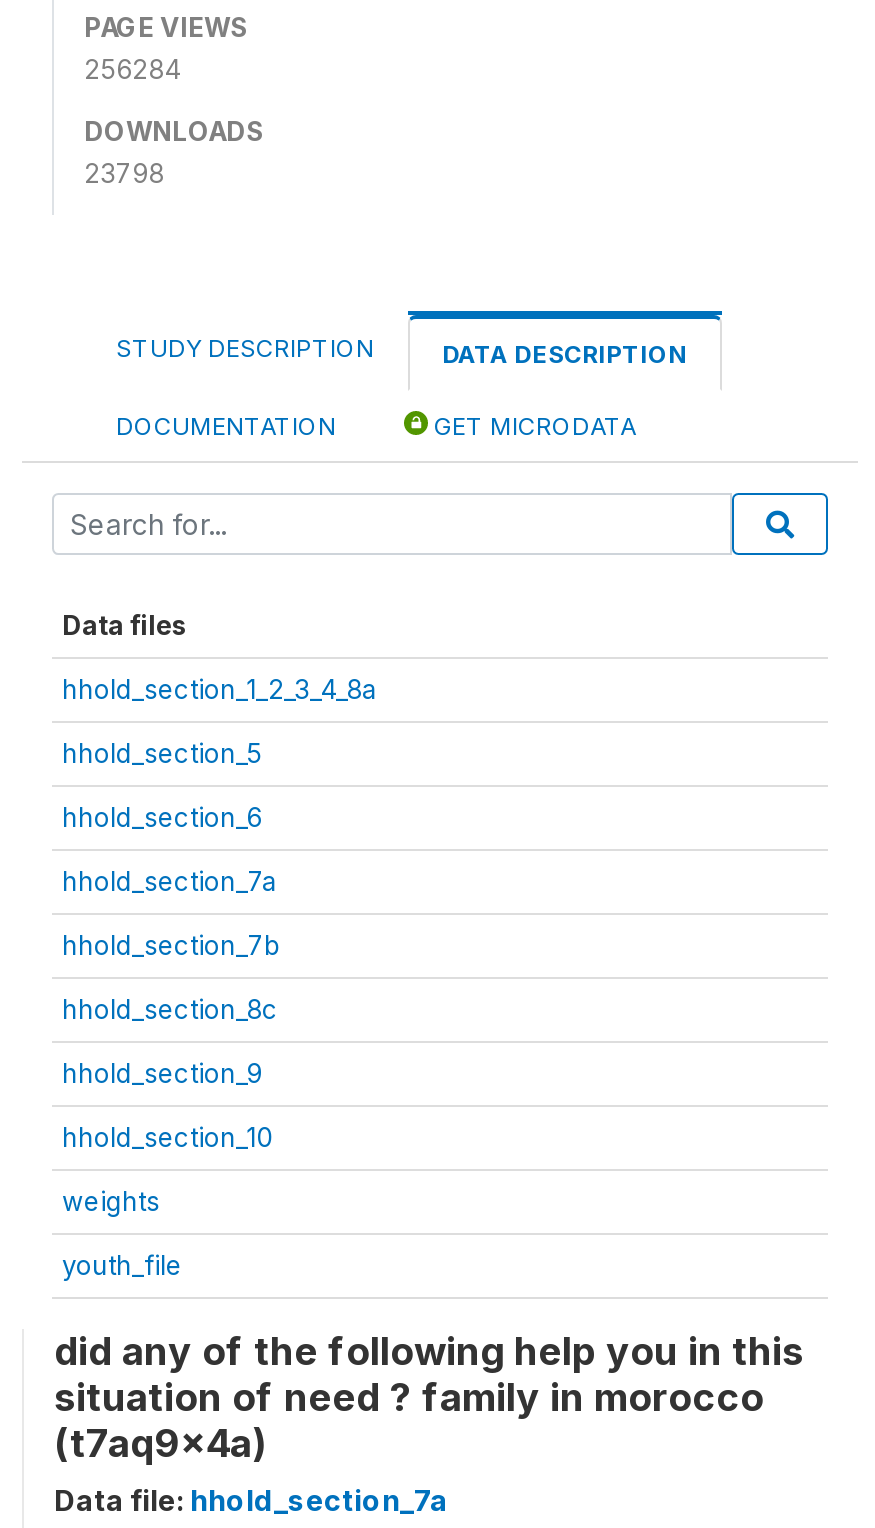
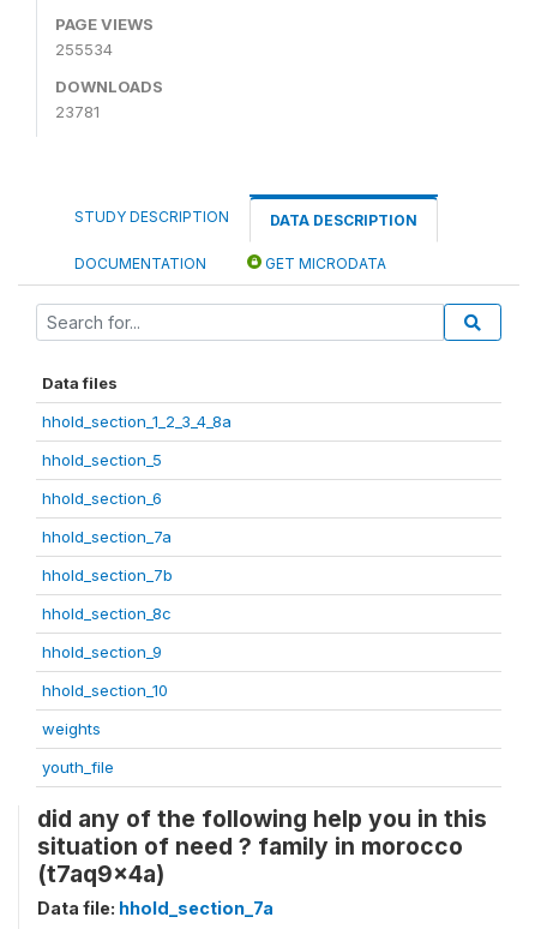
- 256284
+ 255534

- 23798
+ 23781
